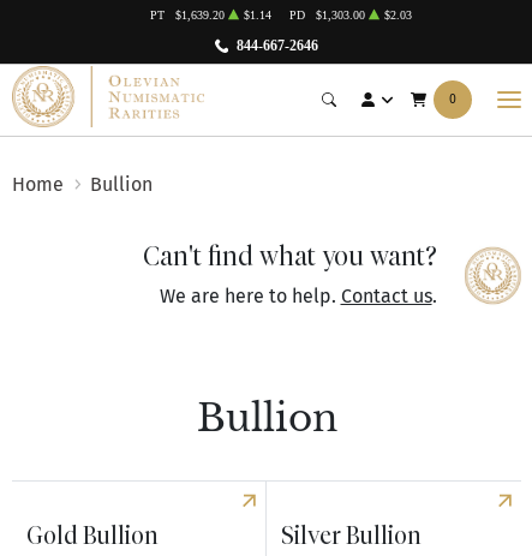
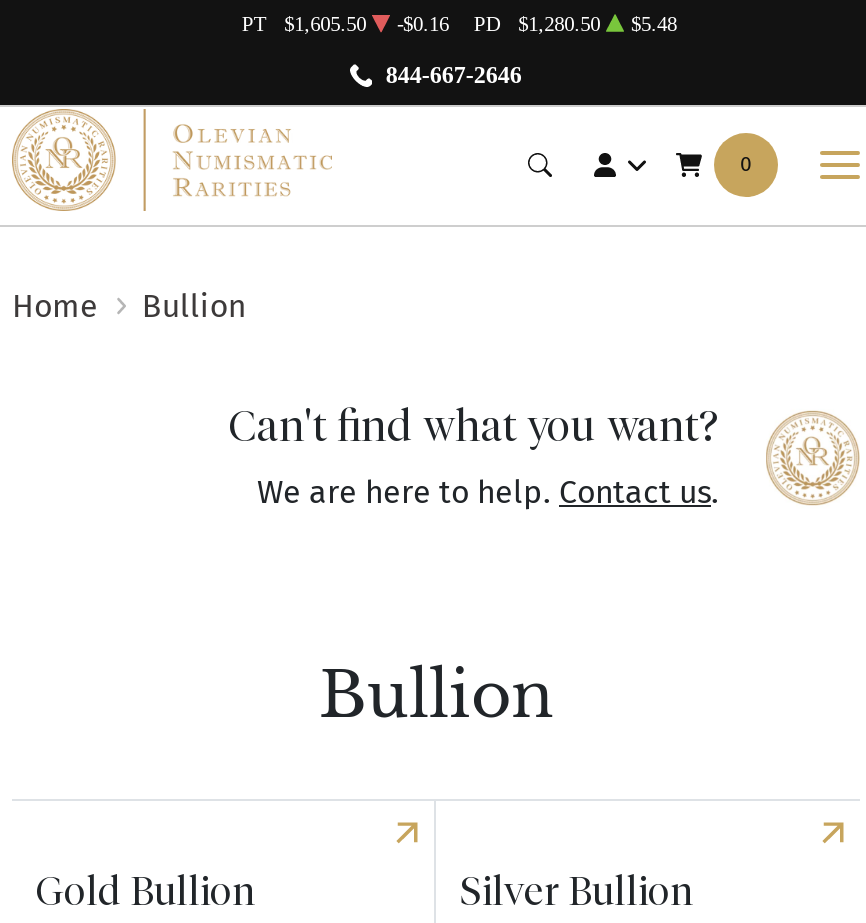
- $1,639.20
+ $1,605.50

- $1.14
+ -$0.16

- $1,303.00
+ $1,280.50

- $2.03
+ $5.48
